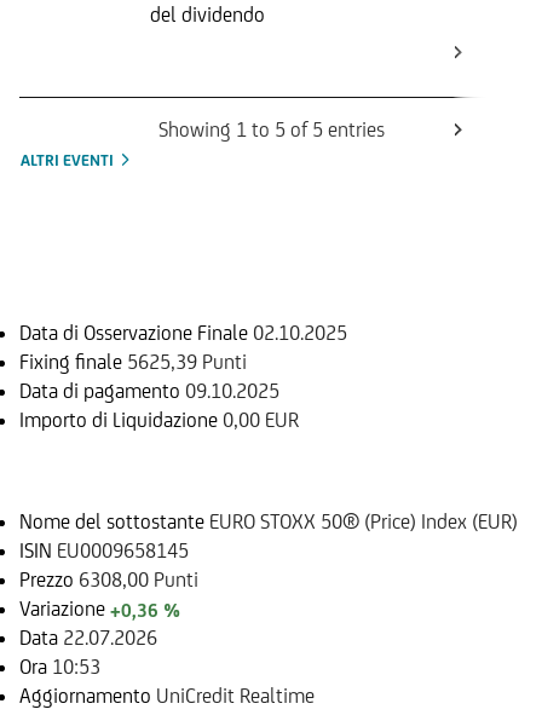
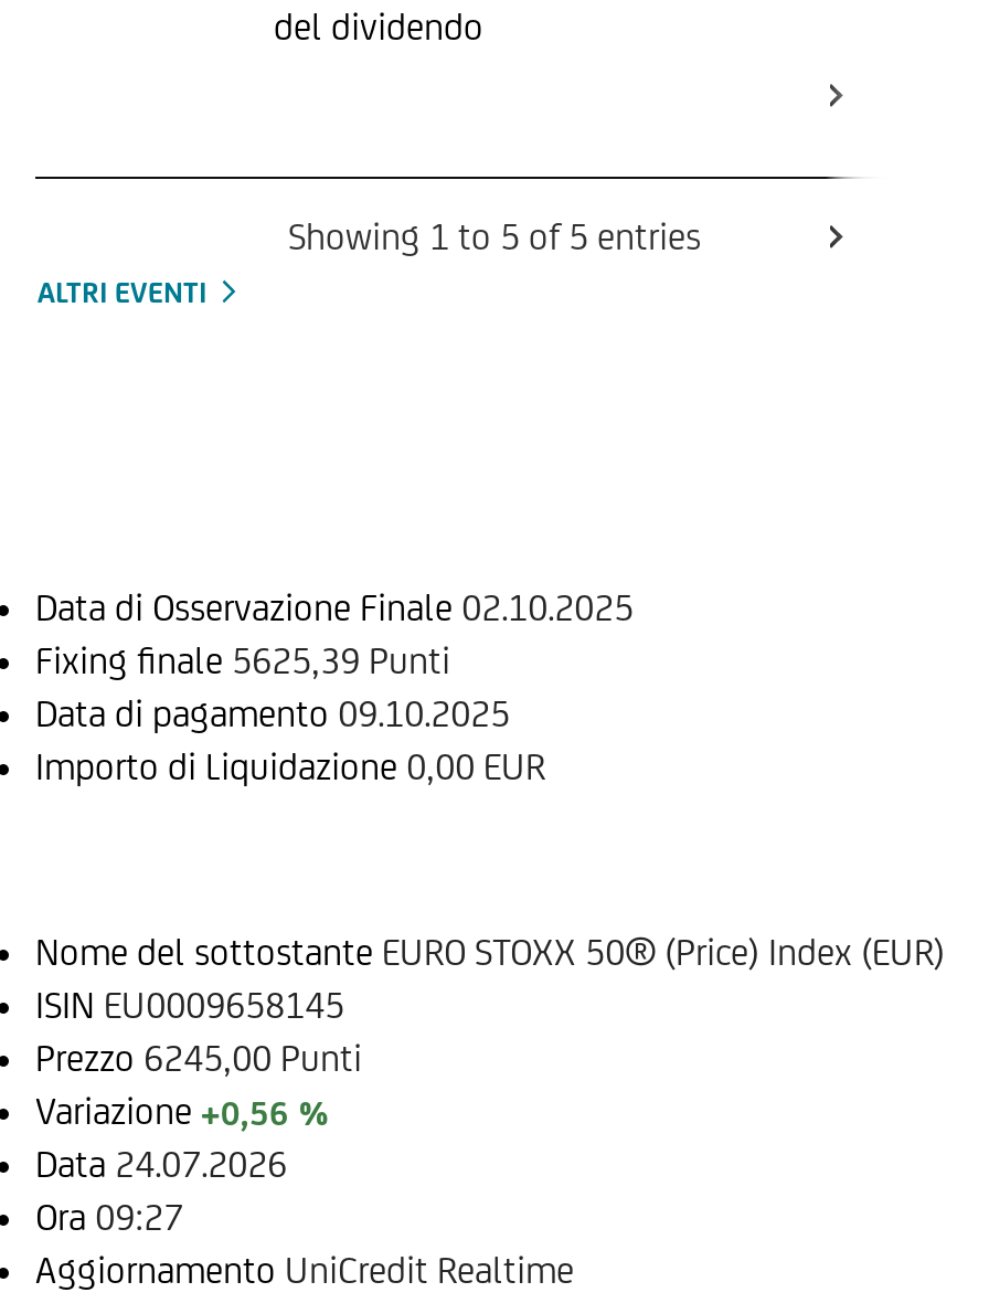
- Prezzo 6308,00 Punti
+ Prezzo 6245,00 Punti

- Variazione +0,36 %
+ Variazione +0,56 %

- Data 22.07.2026
+ Data 24.07.2026

- Ora 10:53
+ Ora 09:27
